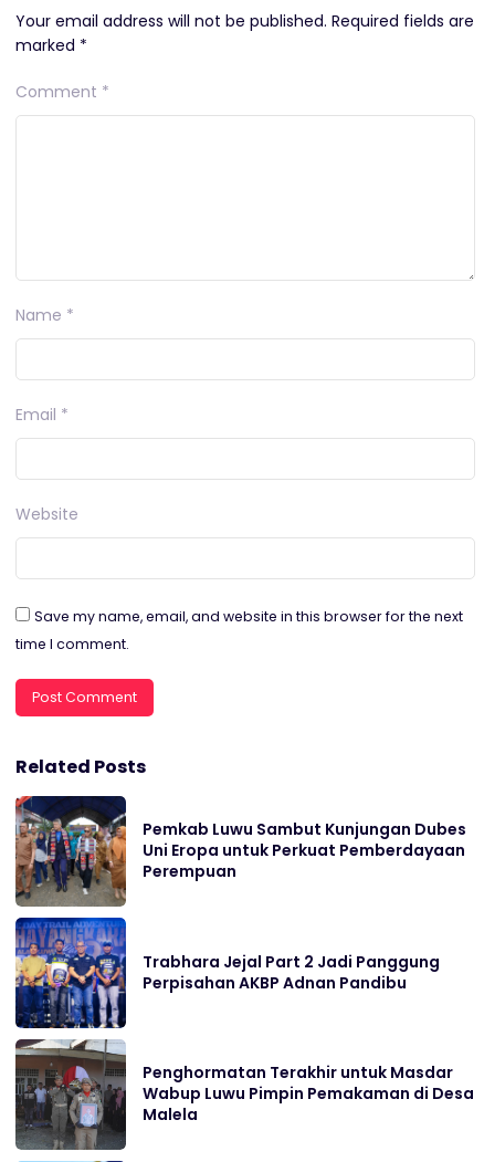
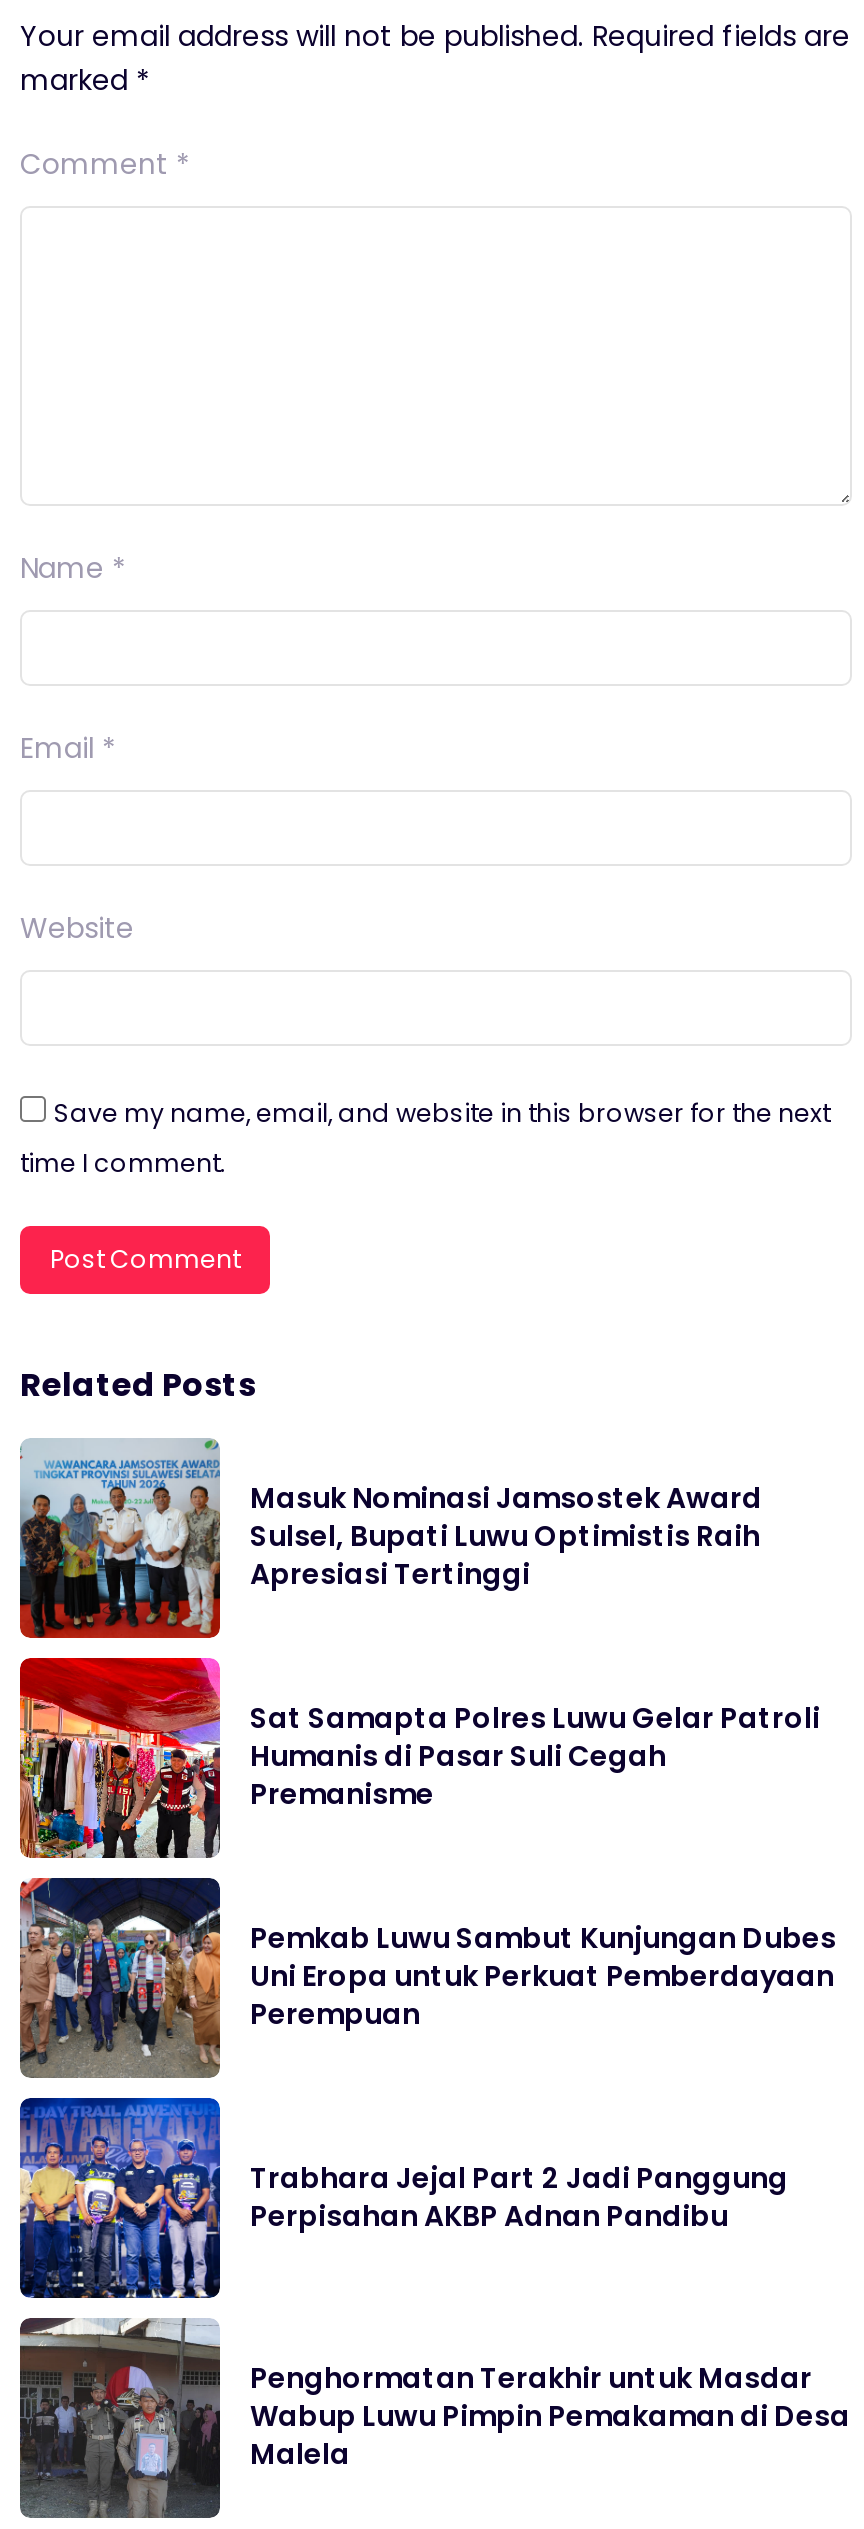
+ [image]
+ Masuk Nominasi Jamsostek Award
+ Sulsel, Bupati Luwu Optimistis Raih
+ Apresiasi Tertinggi

+ [image]
+ Sat Samapta Polres Luwu Gelar Patroli
+ Humanis di Pasar Suli Cegah
+ Premanisme
